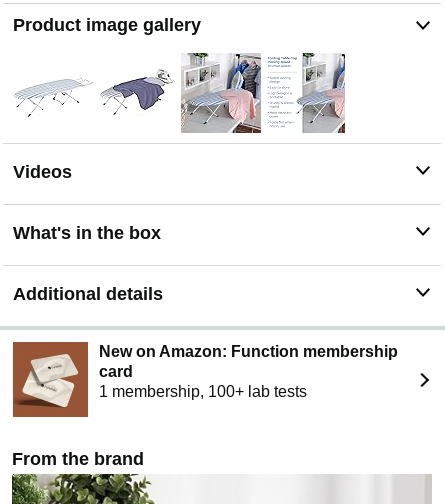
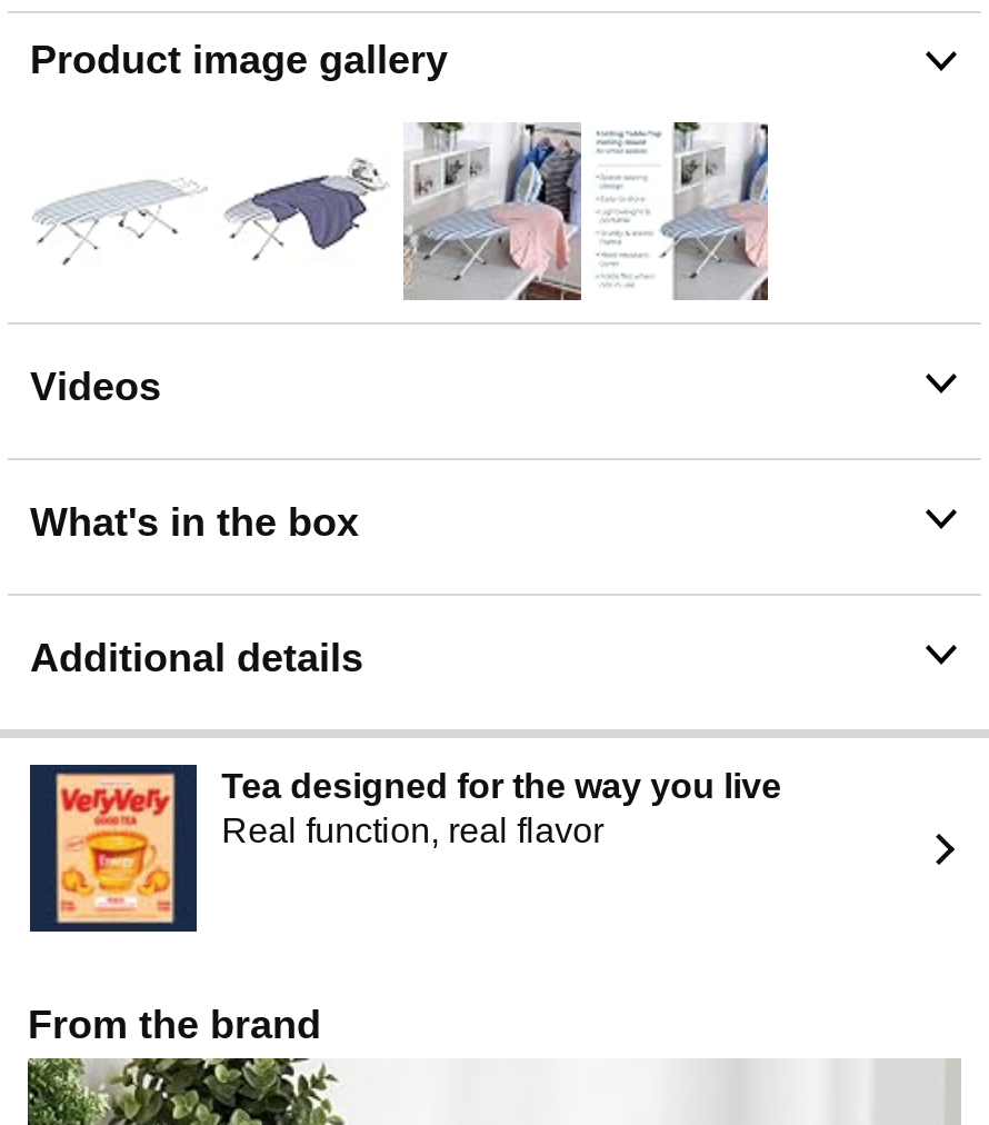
- [image]
- New on Amazon: Function membership
- card
- 1 membership, 100+ lab tests
+ [image]
+ Tea designed for the way you live
+ Real function, real flavor
